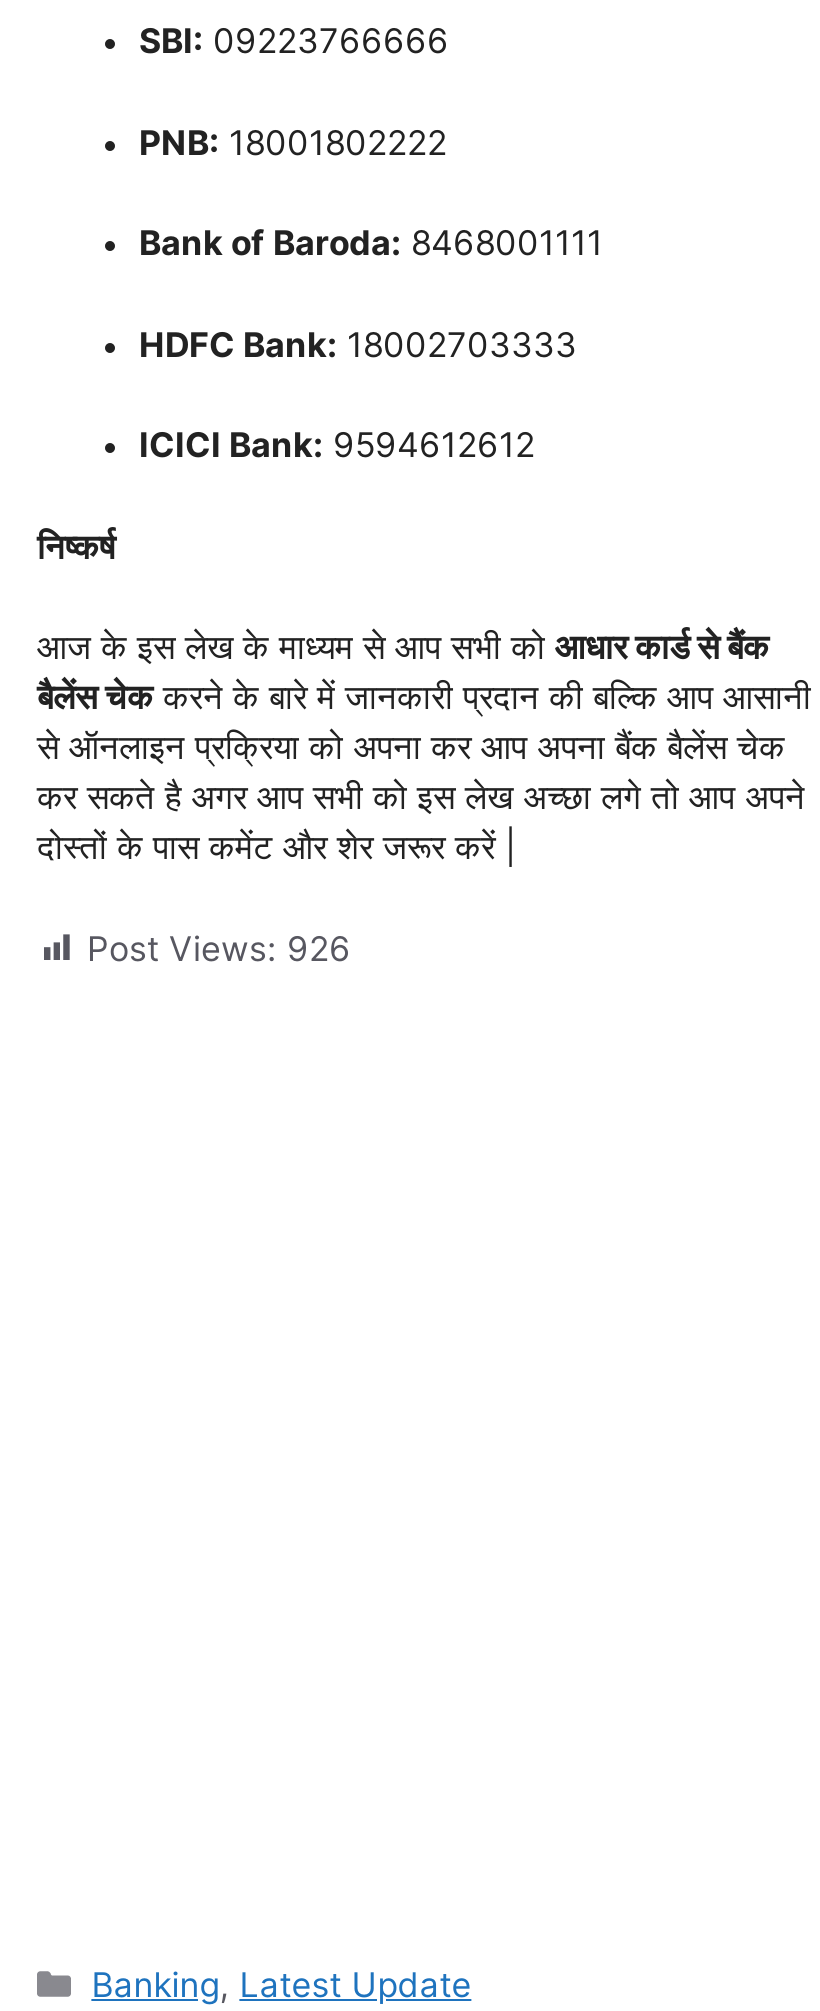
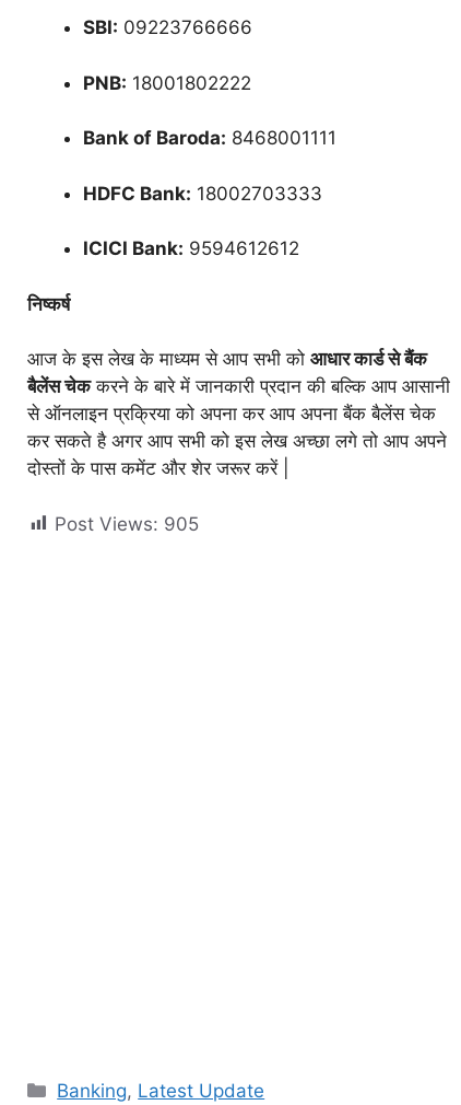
- Post Views: 926
+ Post Views: 905
